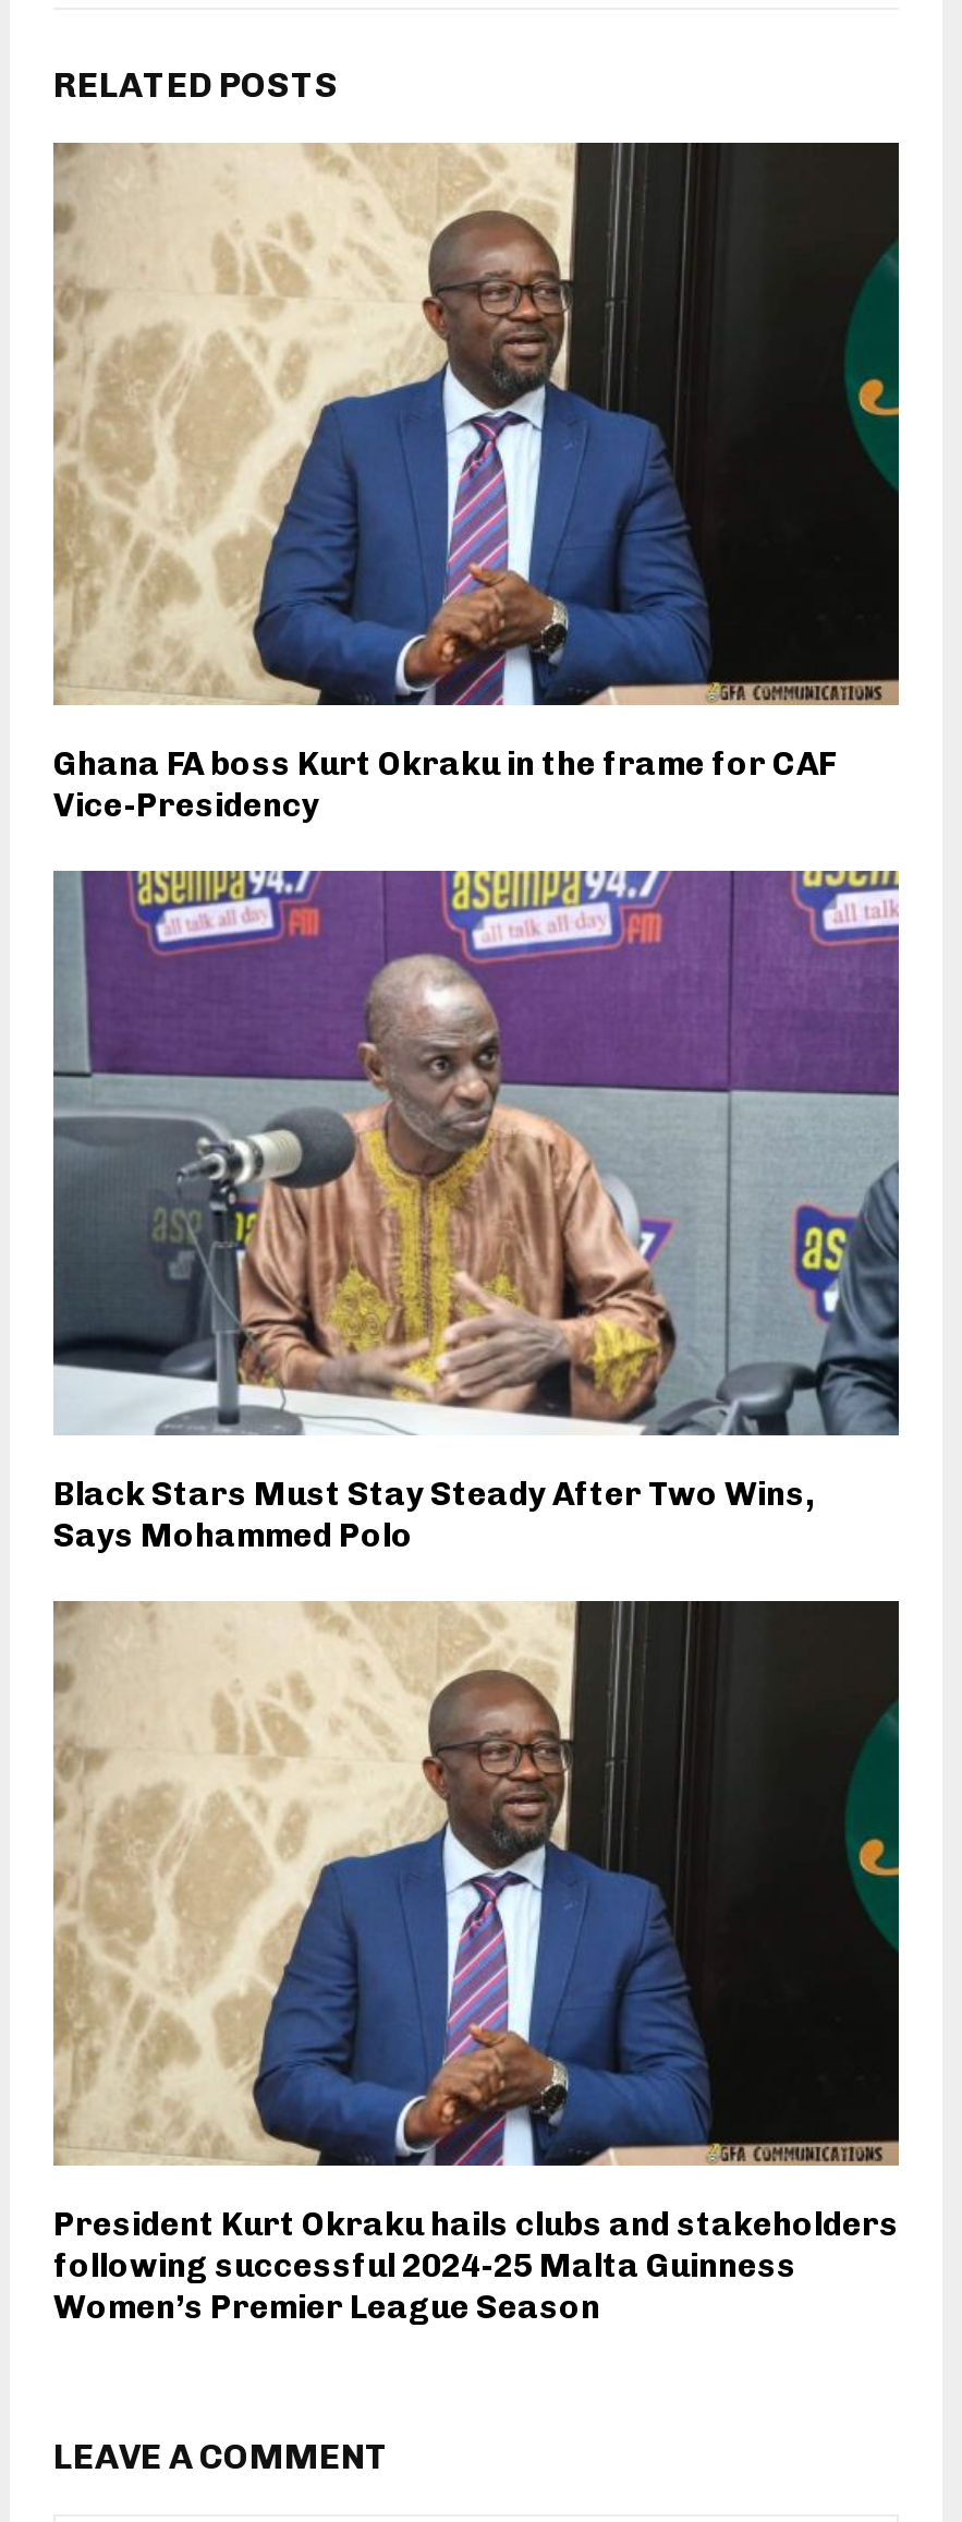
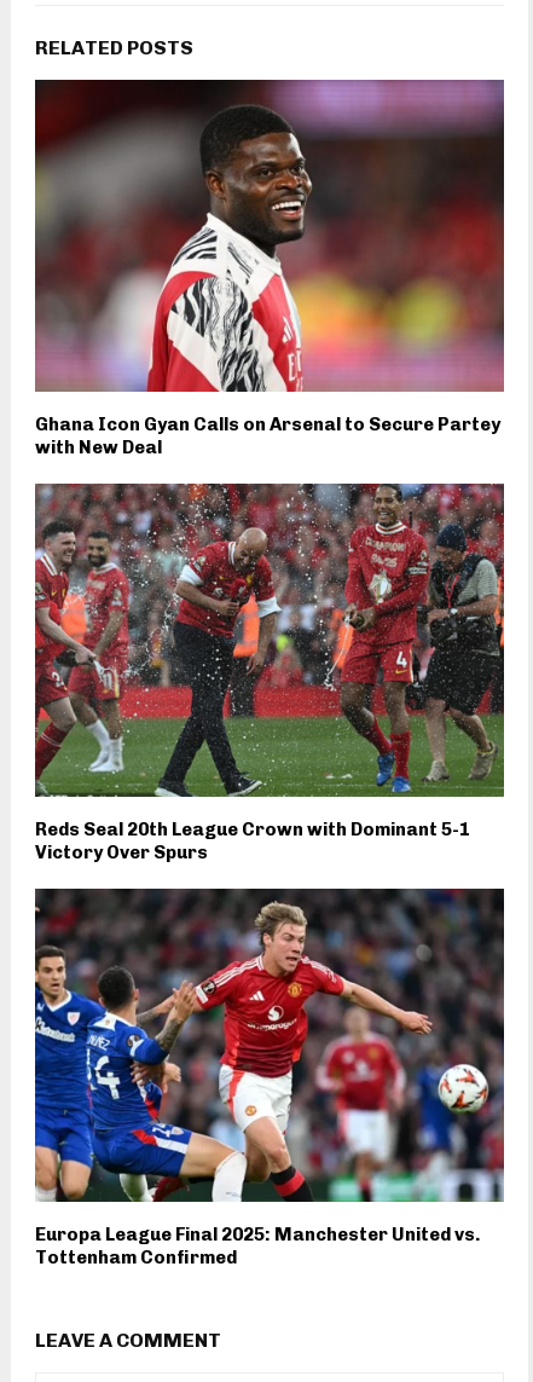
- [image]
- Ghana FA boss Kurt Okraku in the frame for CAF
- Vice-Presidency
+ [image]
+ Ghana Icon Gyan Calls on Arsenal to Secure Partey
+ with New Deal

- [image]
- Black Stars Must Stay Steady After Two Wins,
- Says Mohammed Polo
+ [image]
+ Reds Seal 20th League Crown with Dominant 5-1
+ Victory Over Spurs

- [image]
- President Kurt Okraku hails clubs and stakeholders
- following successful 2024-25 Malta Guinness
- Women’s Premier League Season
+ [image]
+ Europa League Final 2025: Manchester United vs.
+ Tottenham Confirmed
